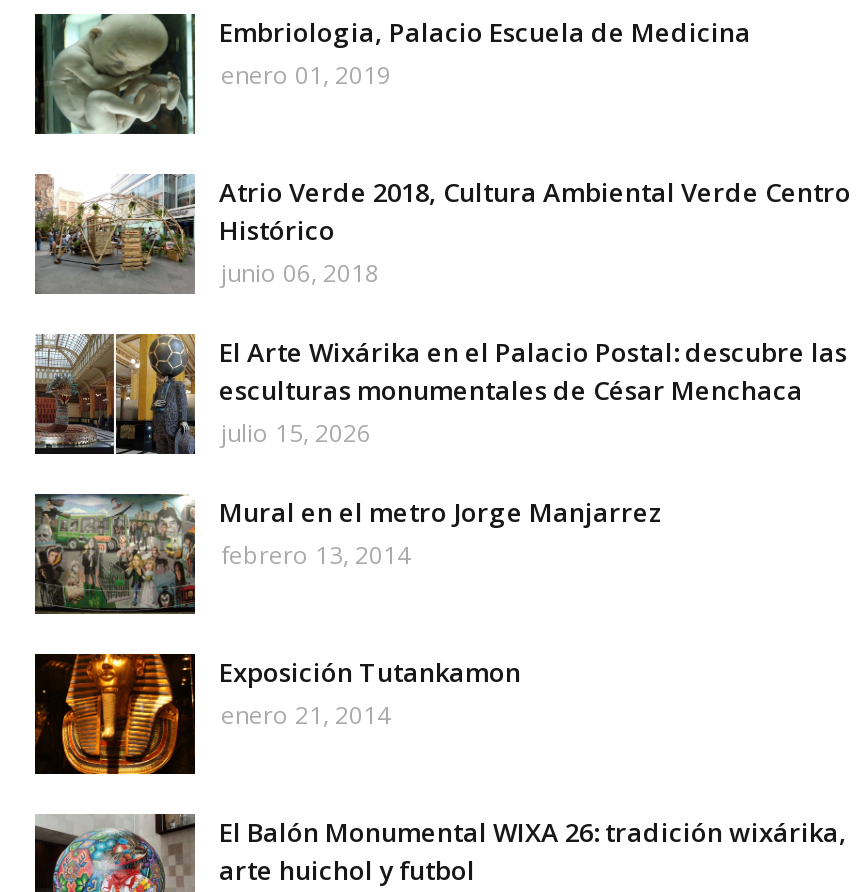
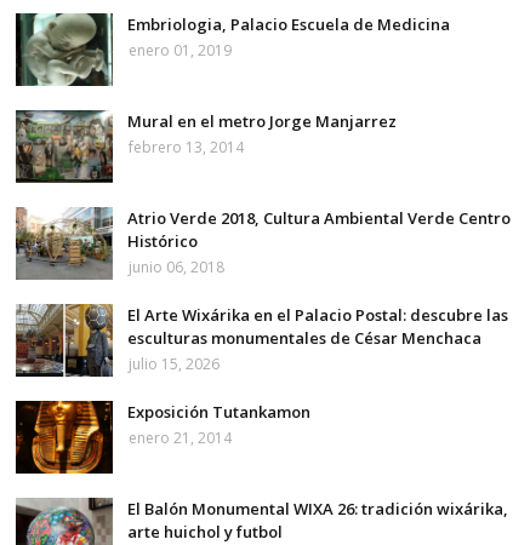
moved down: [image] | Atrio Verde 2018, Cultura Ambiental Verde Centro | Histórico | junio 06, 2018 | El Arte Wixárika en el Palacio Postal: descubre las | esculturas monumentales de César Menchaca | julio 15, 2026

moved up: [image] | Mural en el metro Jorge Manjarrez | febrero 13, 2014
